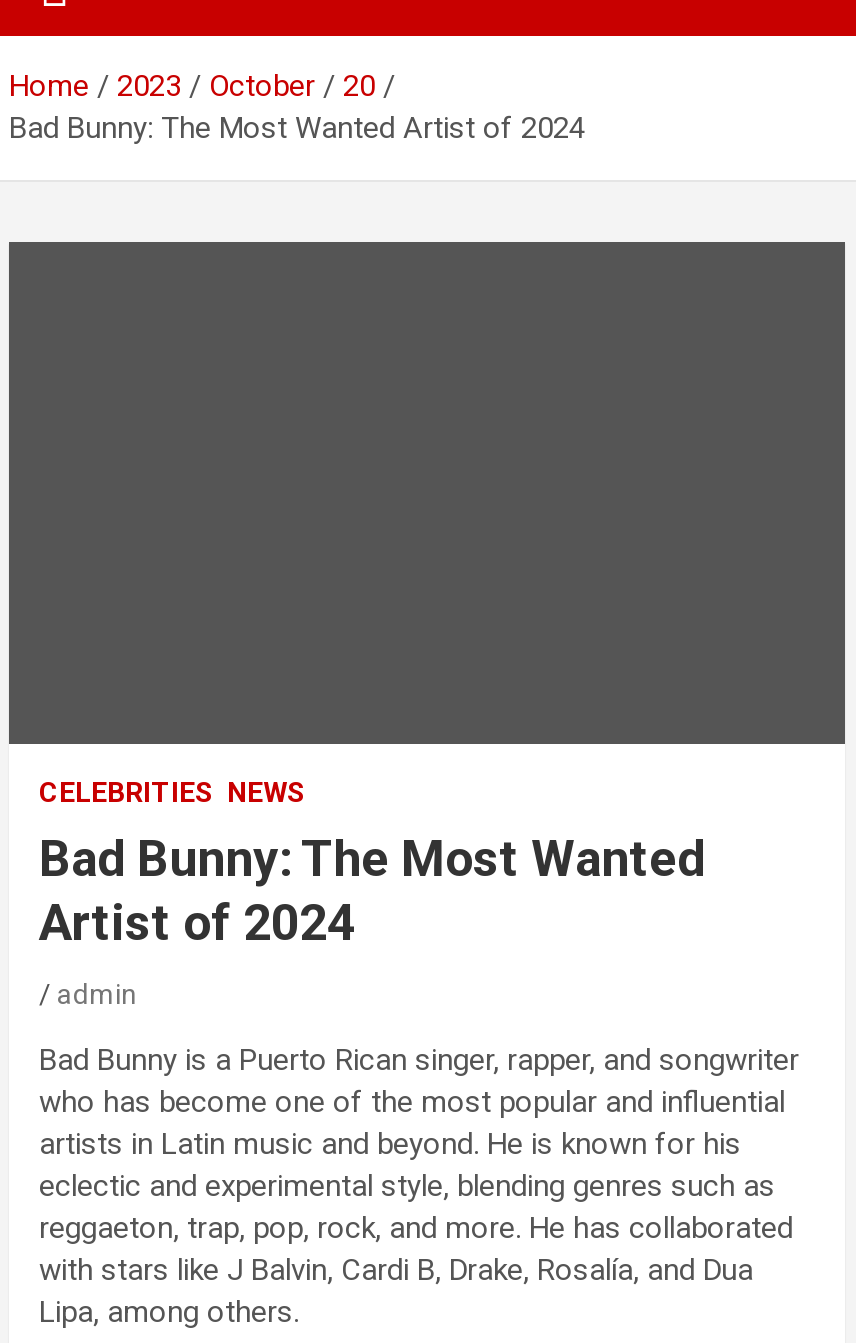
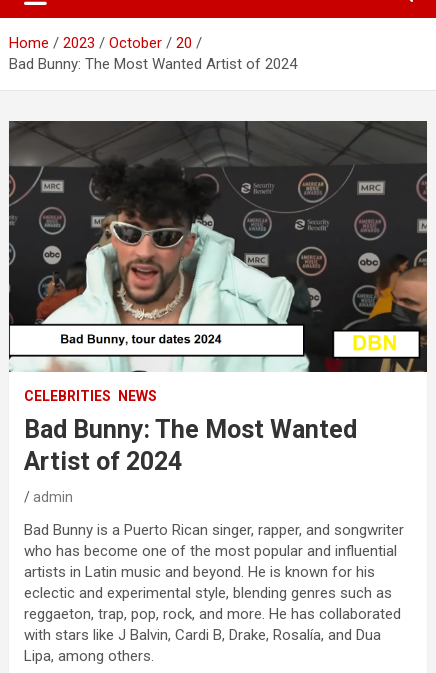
+ [image]
